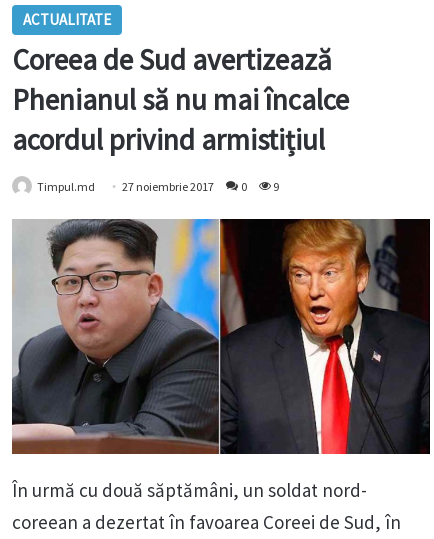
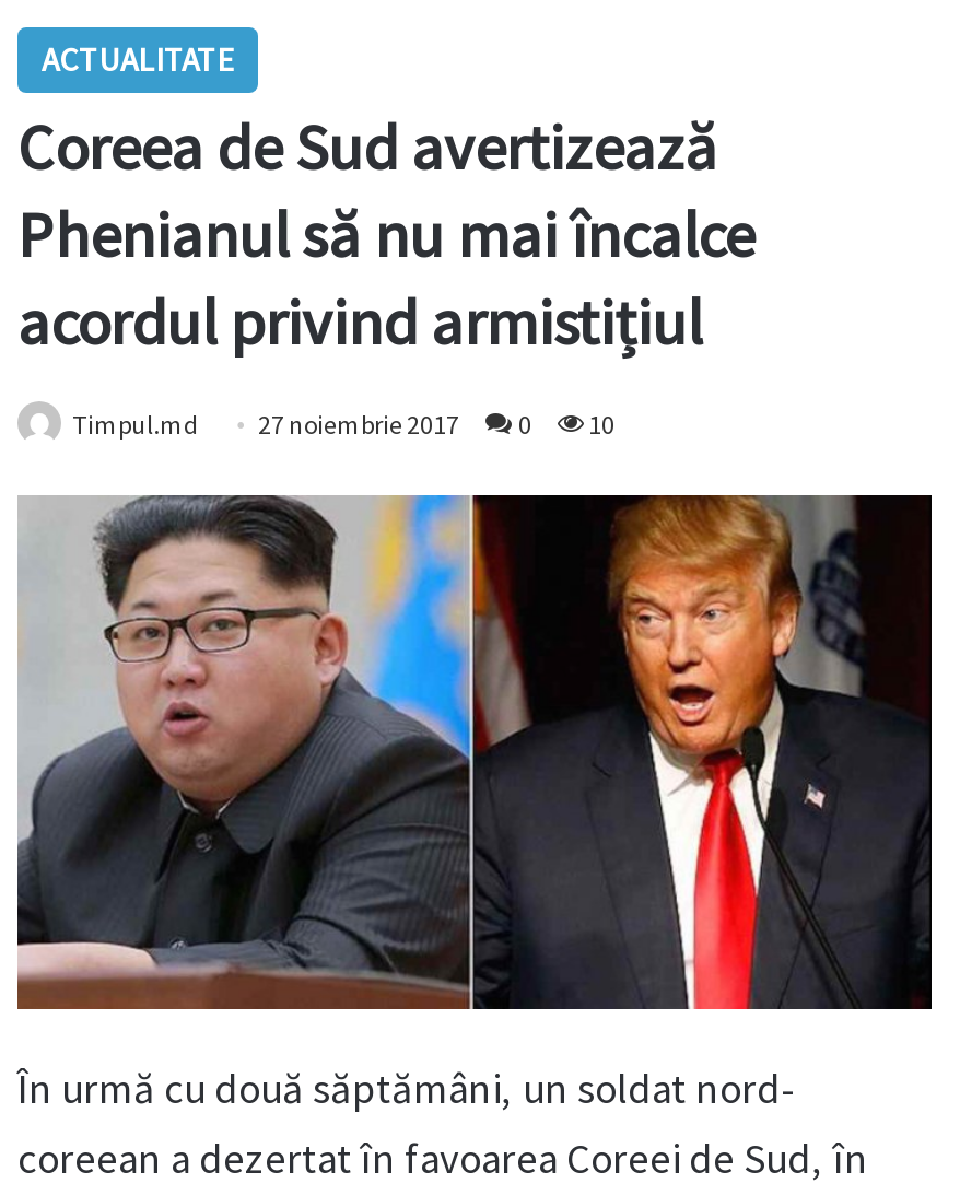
- Timpul.md 27 noiembrie 2017 0 9
+ Timpul.md 27 noiembrie 2017 0 10
